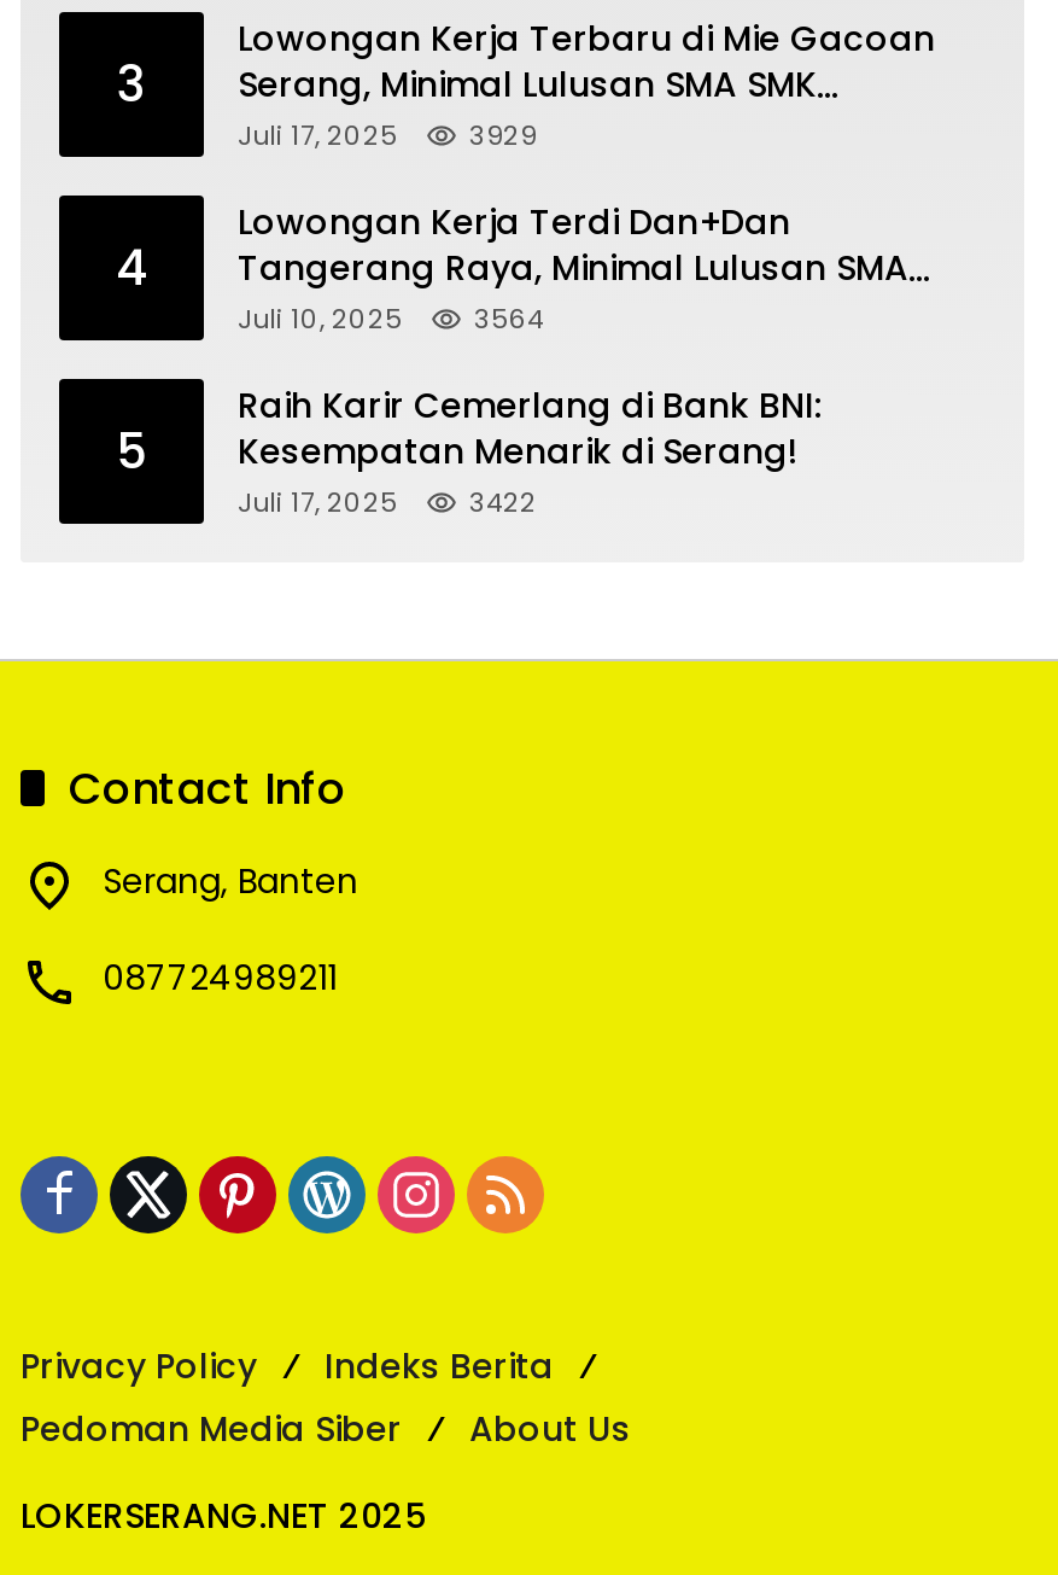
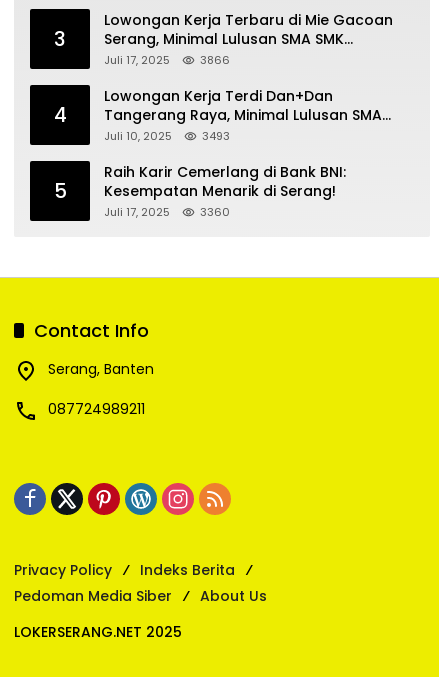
- 3929
+ 3866

- 3564
+ 3493

- Juli 17, 2025 3422
+ Juli 17, 2025 3360
